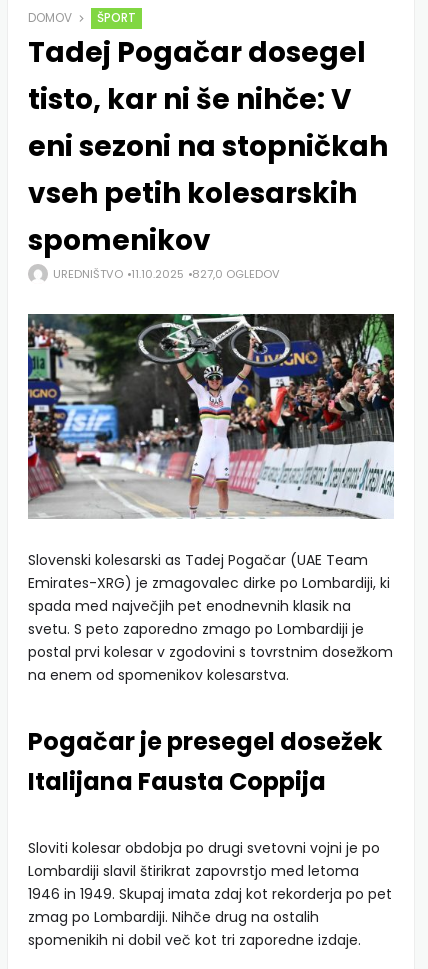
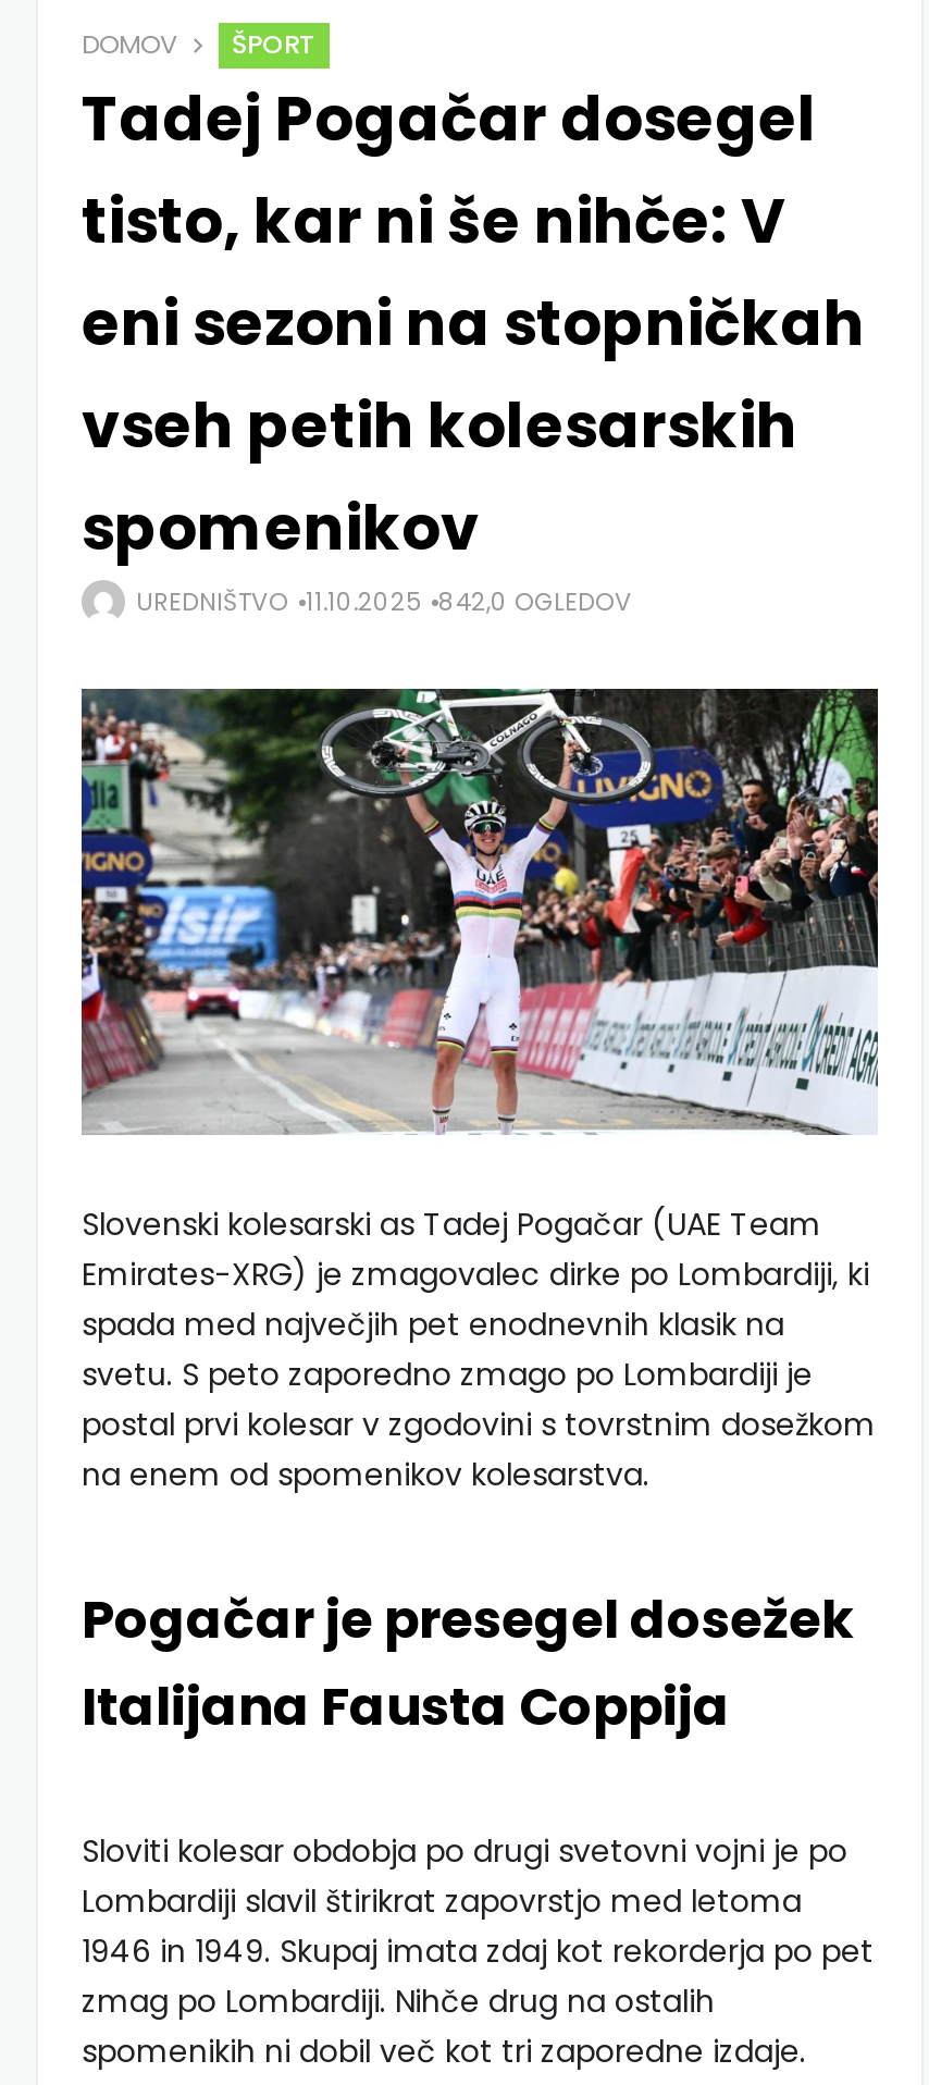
- UREDNIŠTVO 11.10.2025 827,0 OGLEDOV
+ UREDNIŠTVO 11.10.2025 842,0 OGLEDOV
